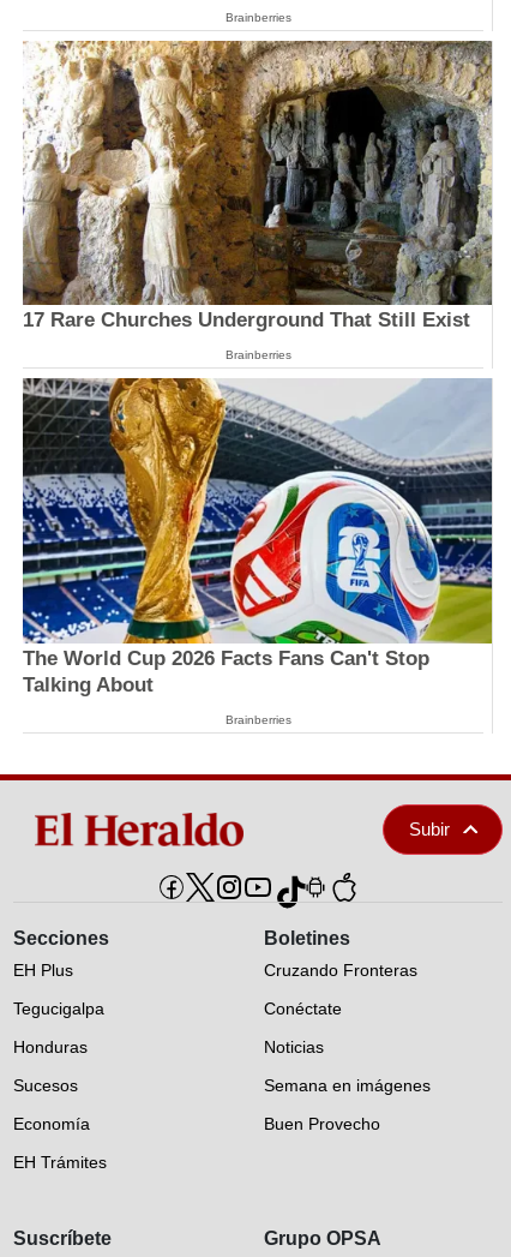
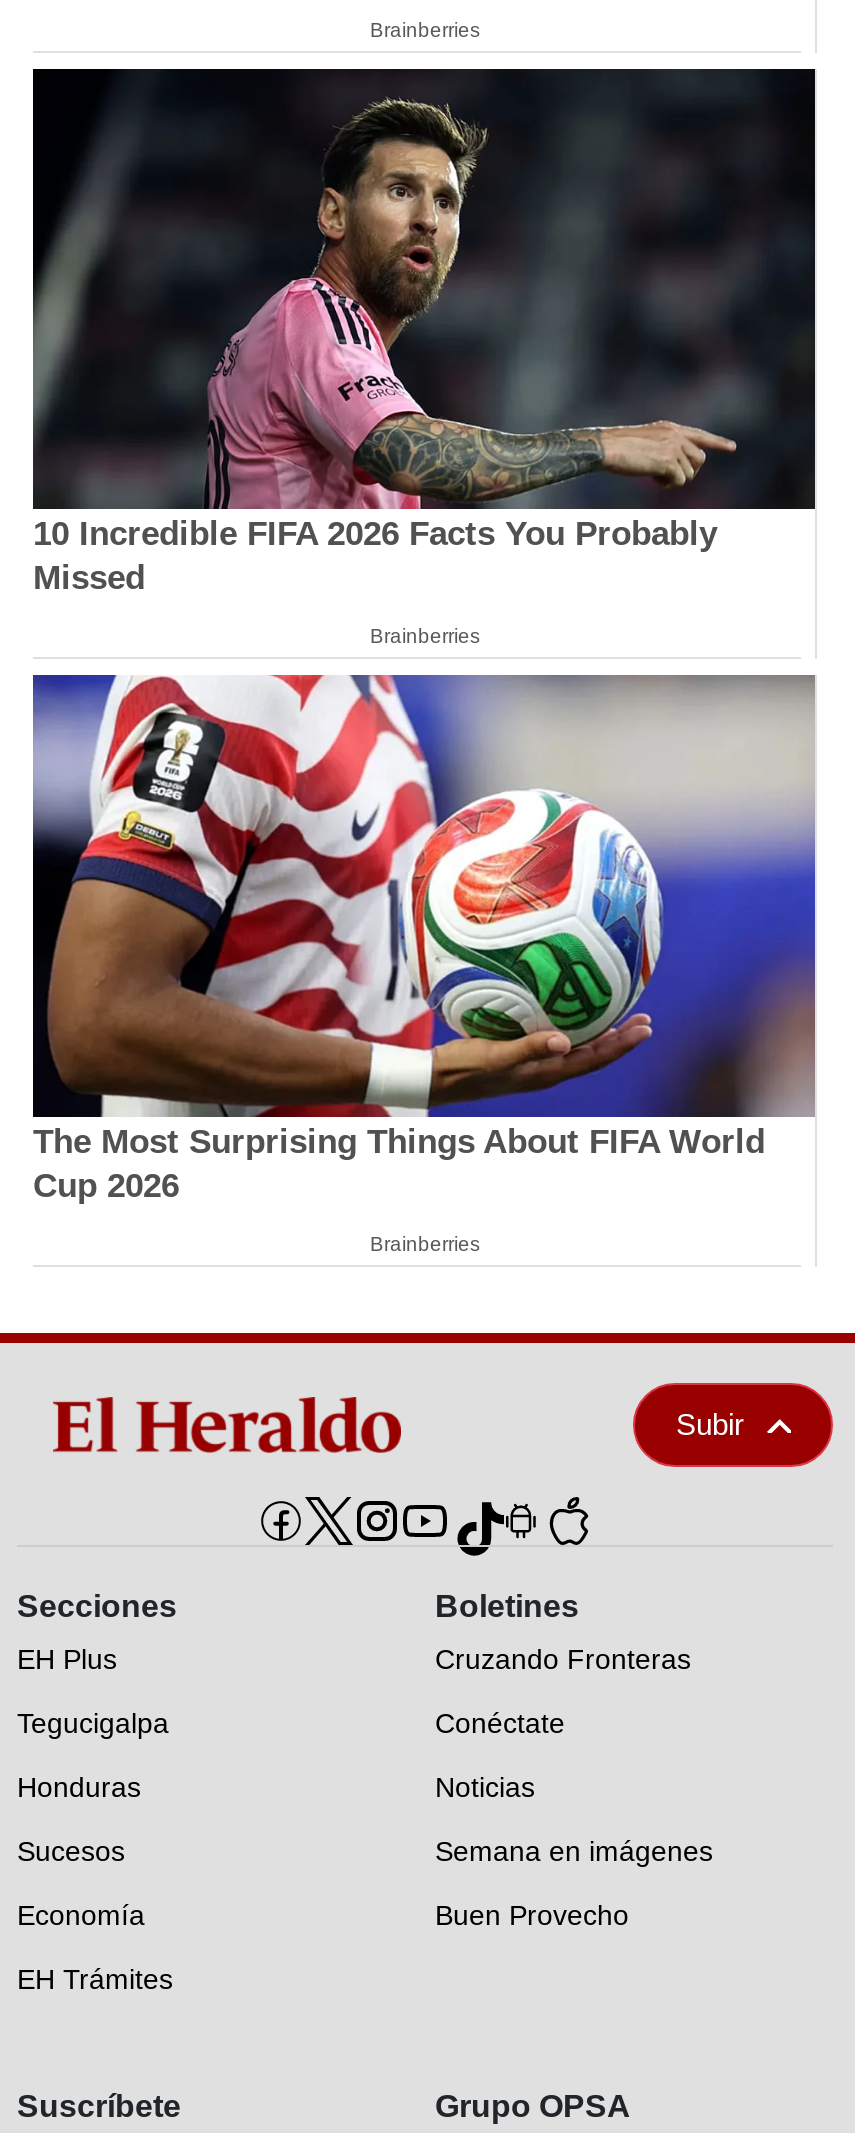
- [image]
- 17 Rare Churches Underground That Still Exist
+ [image]
+ 10 Incredible FIFA 2026 Facts You Probably
+ Missed

- [image]
- The World Cup 2026 Facts Fans Can't Stop
- Talking About
+ [image]
+ The Most Surprising Things About FIFA World
+ Cup 2026
